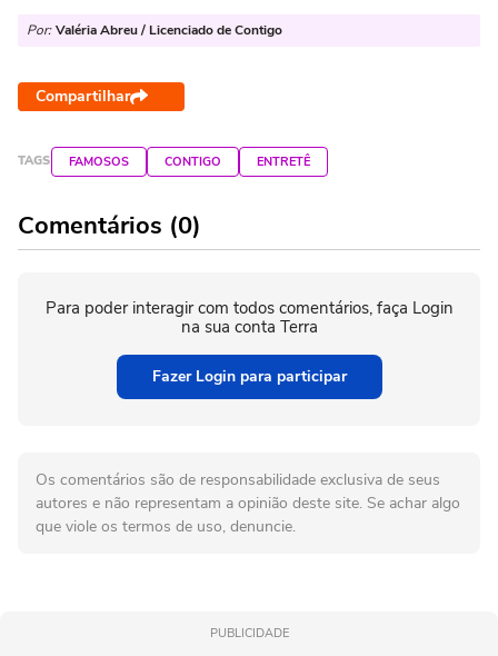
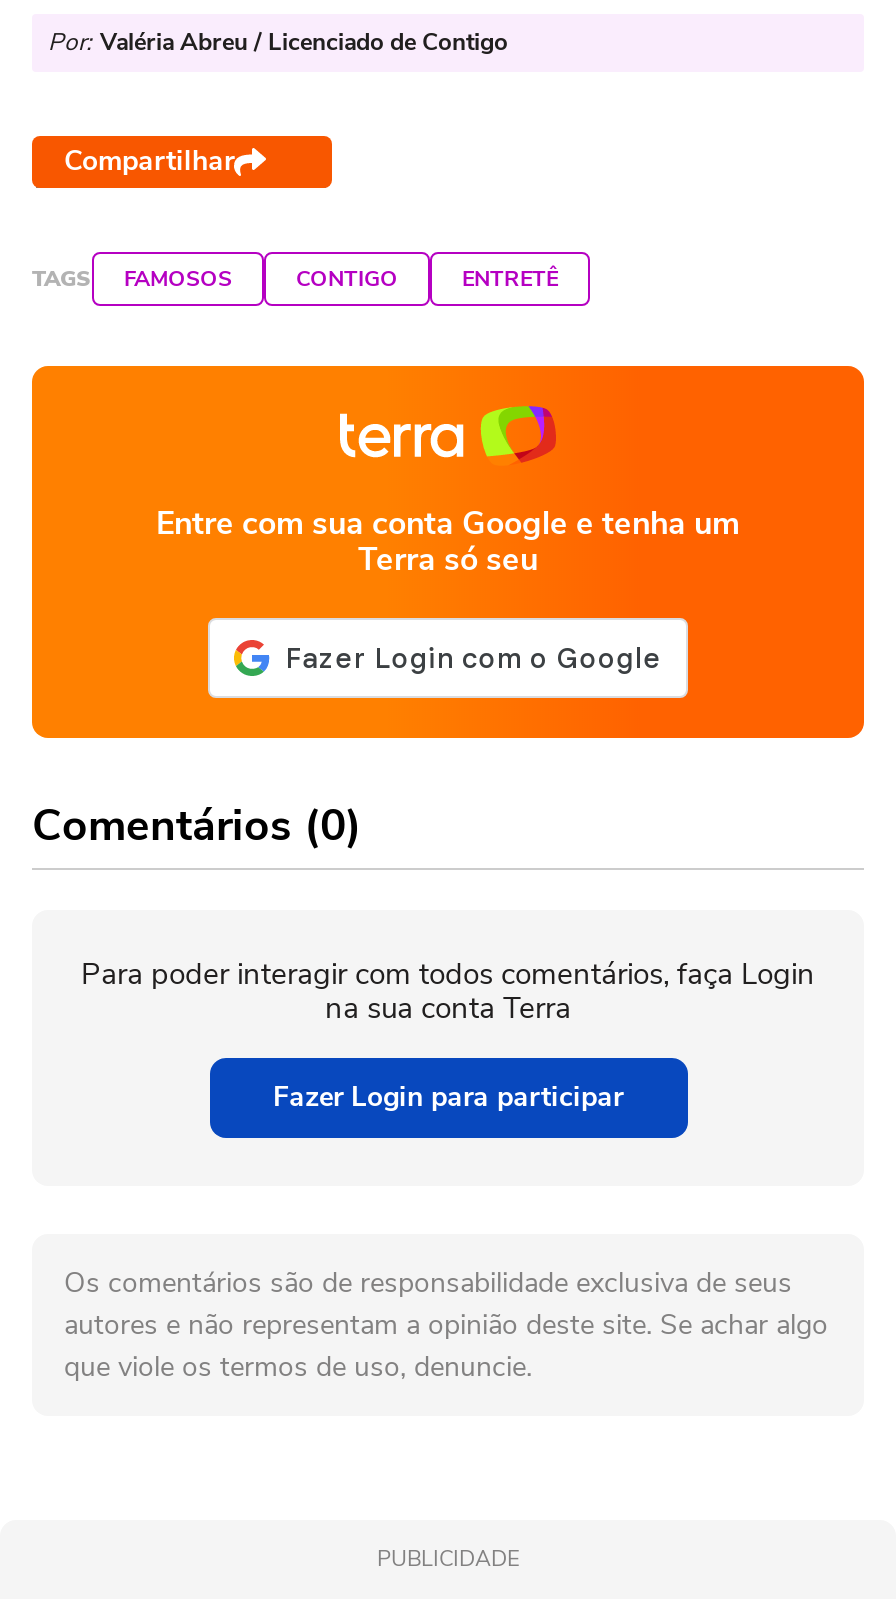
+ [image]
+ Entre com sua conta Google e tenha um
+ Terra só seu
